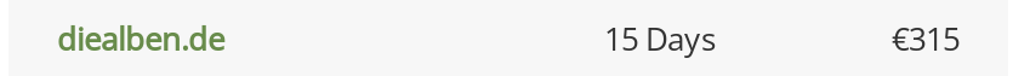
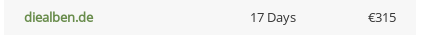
- 15 Days
+ 17 Days
